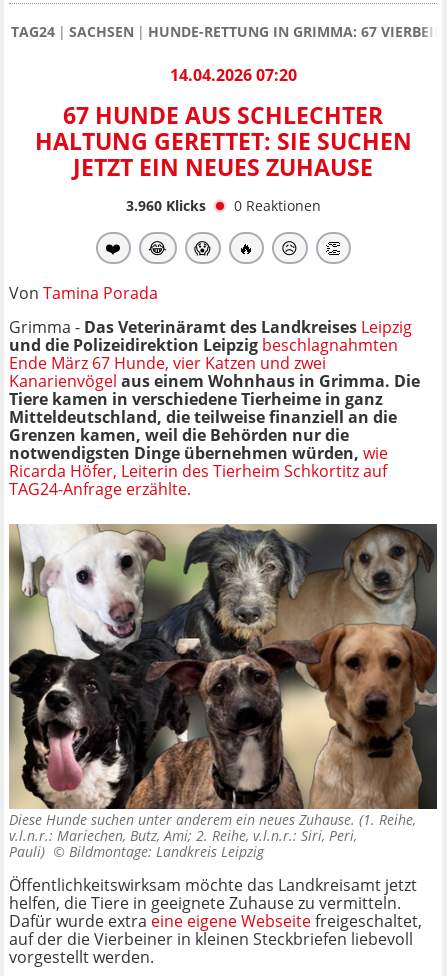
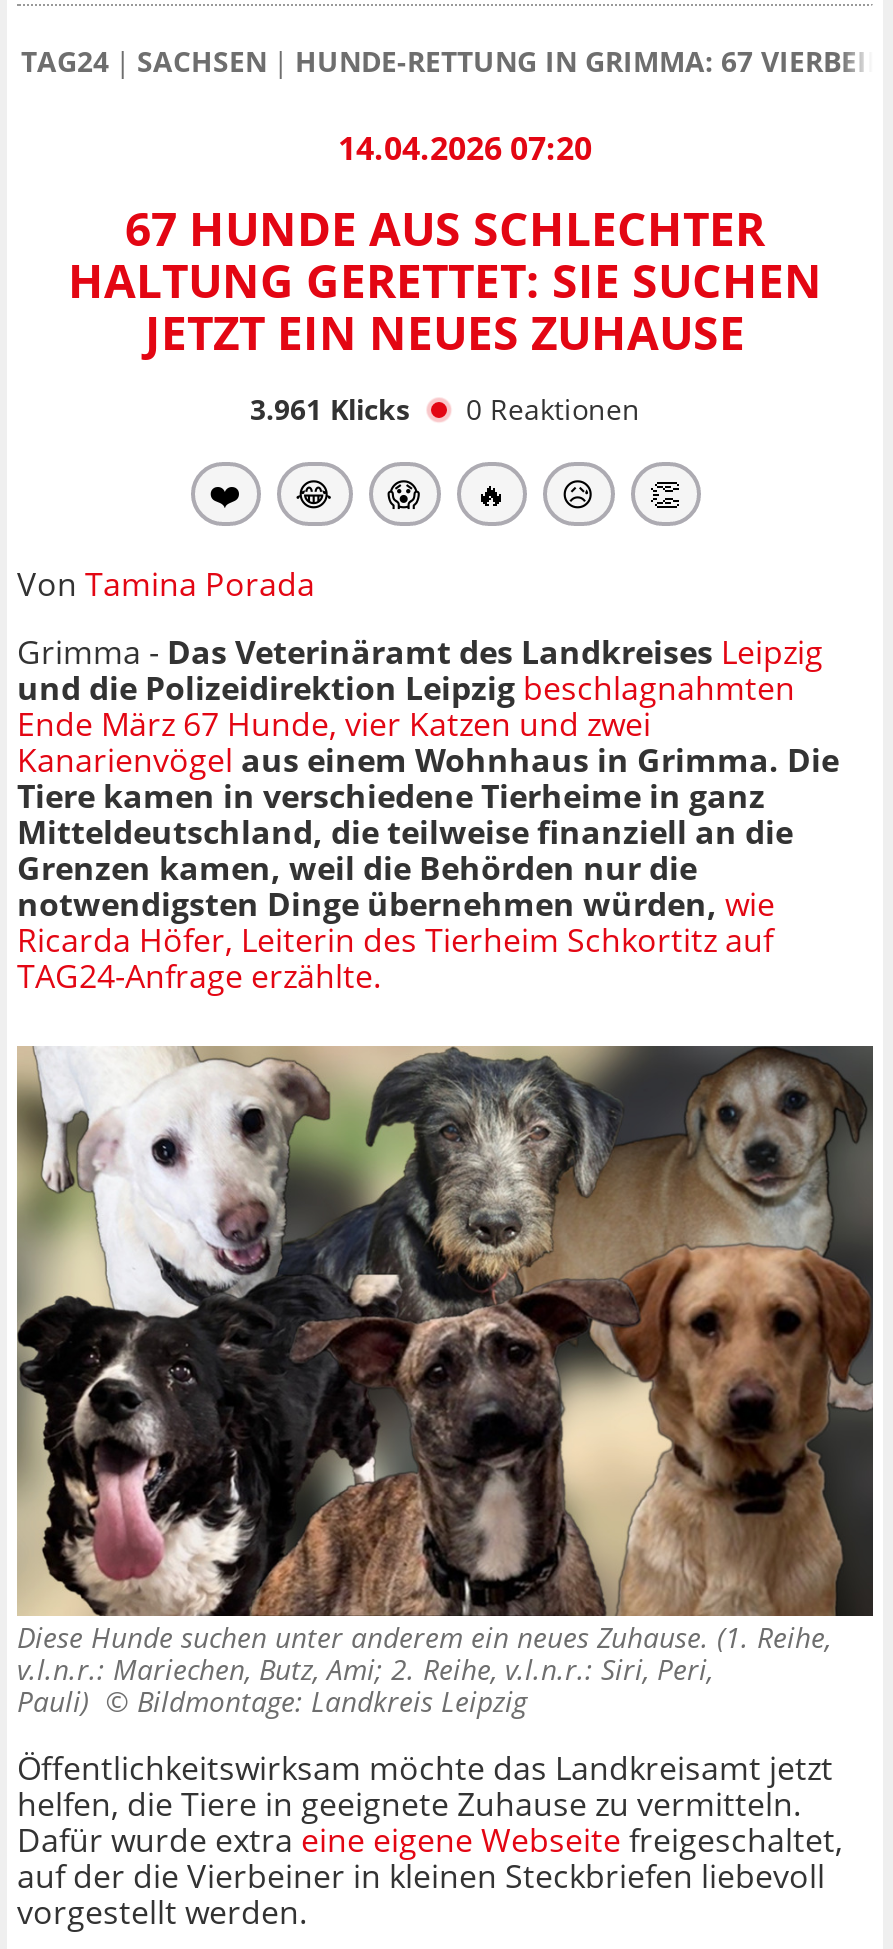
- 3.960 Klicks 0 Reaktionen
+ 3.961 Klicks 0 Reaktionen
